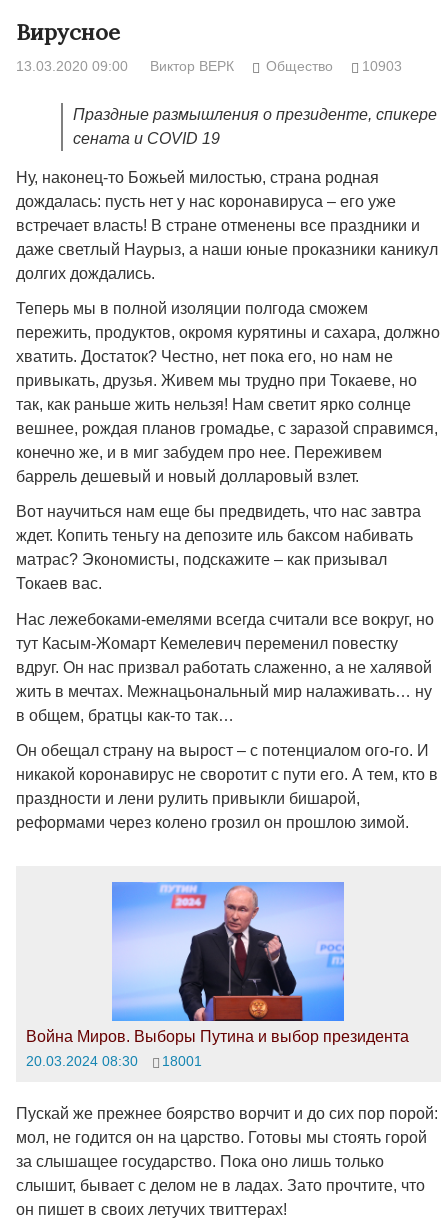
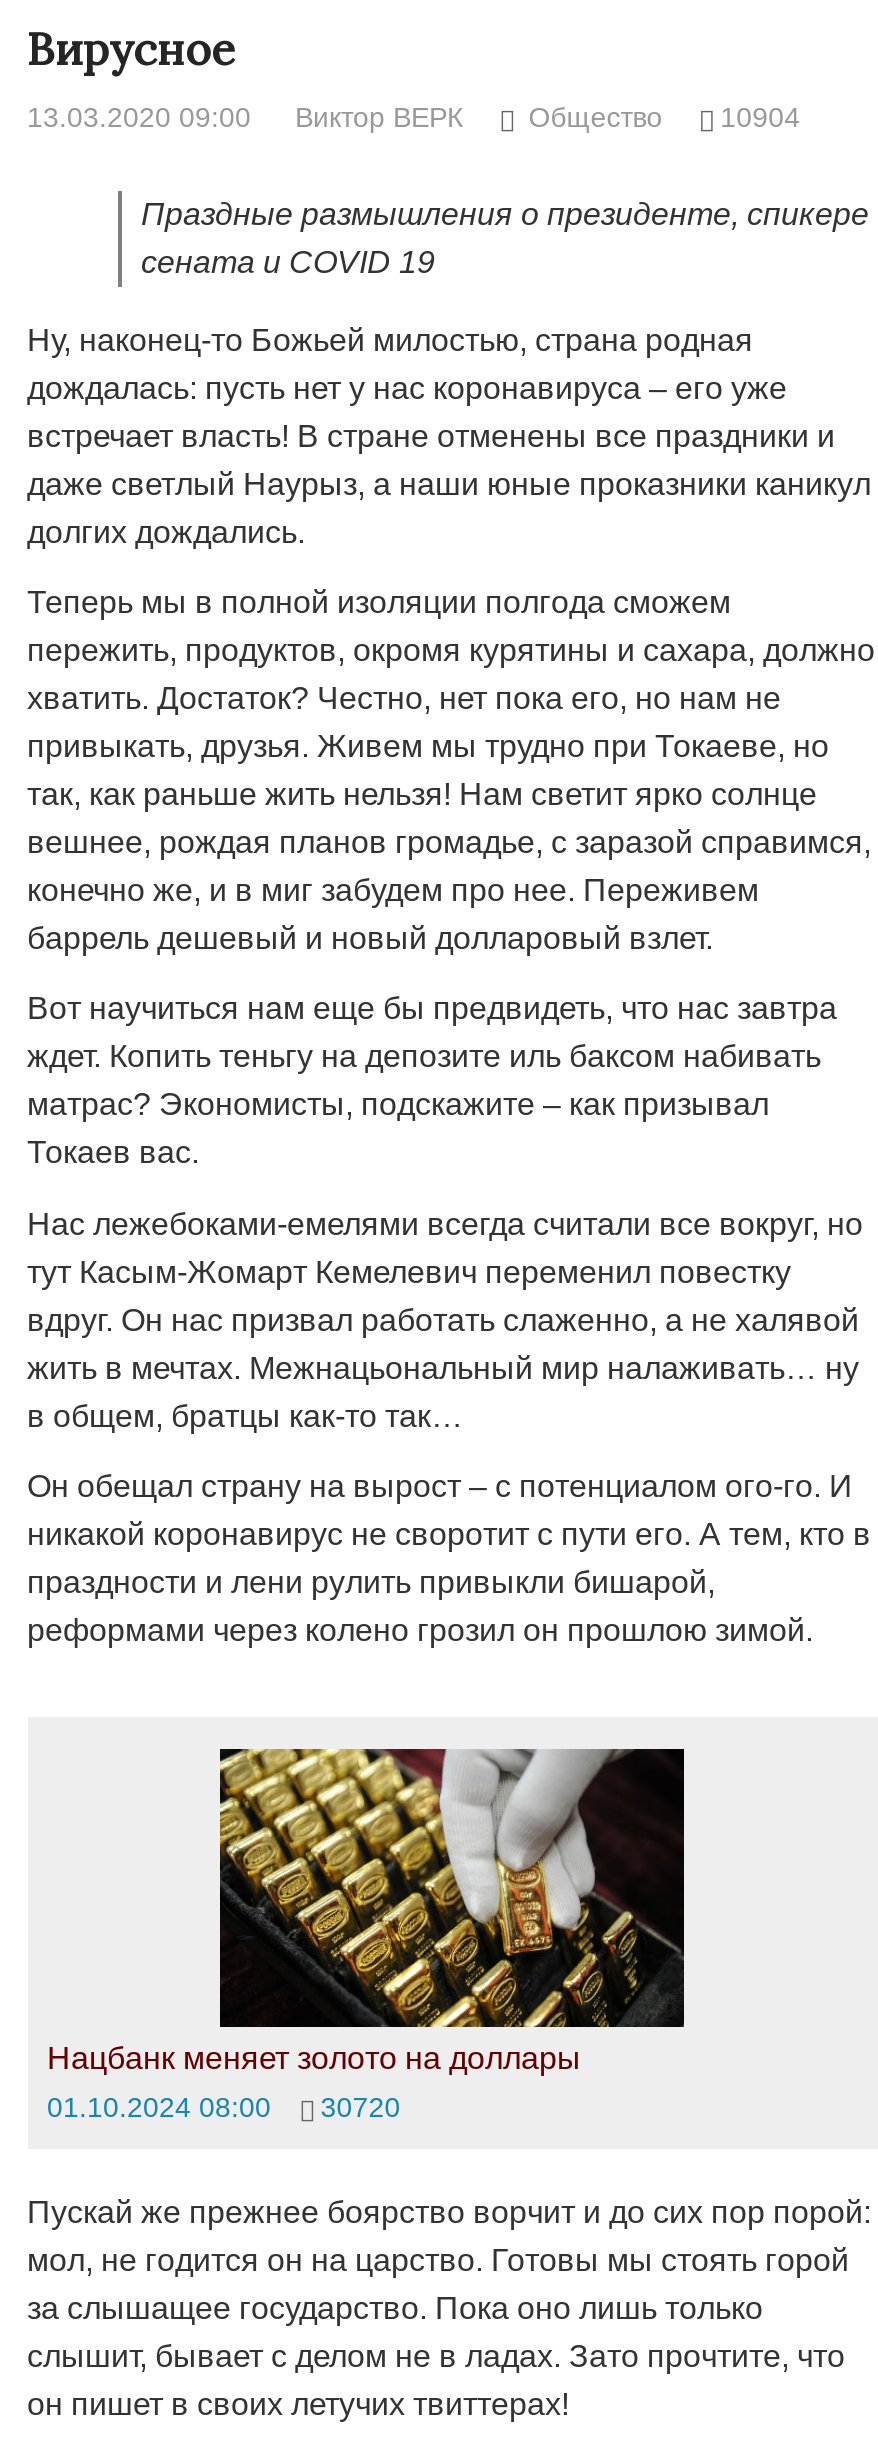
- Общество 10903
+ Общество 10904

- [image]
- Война Миров. Выборы Путина и выбор президента
- 20.03.2024 08:30
- 18001
+ [image]
+ Нацбанк меняет золото на доллары
+ 01.10.2024 08:00
+ 30720
